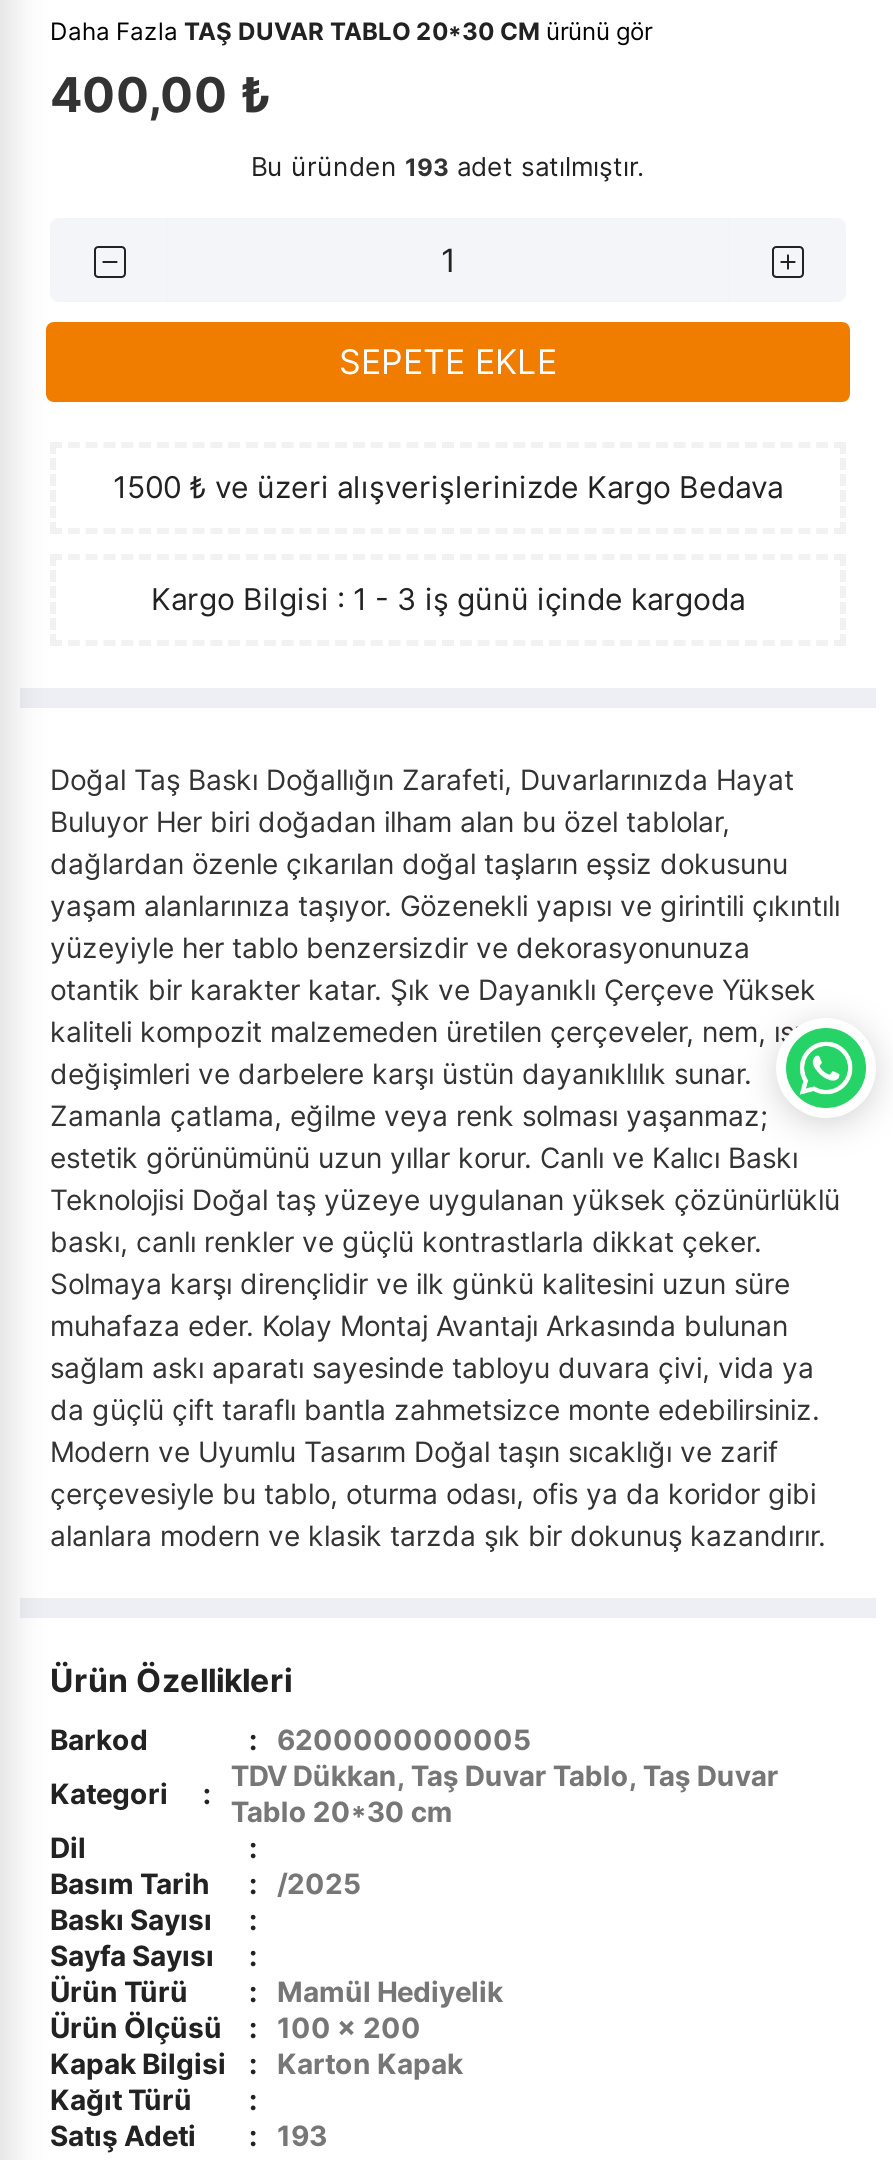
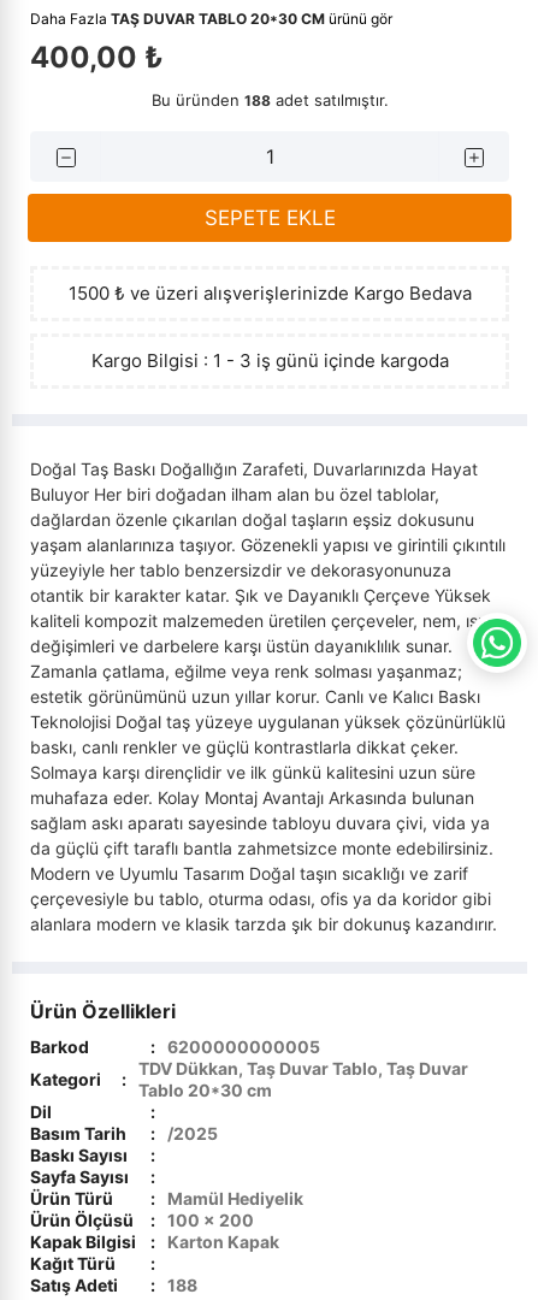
- Bu üründen 193 adet satılmıştır.
+ Bu üründen 188 adet satılmıştır.

- Satış Adeti : 193
+ Satış Adeti : 188
